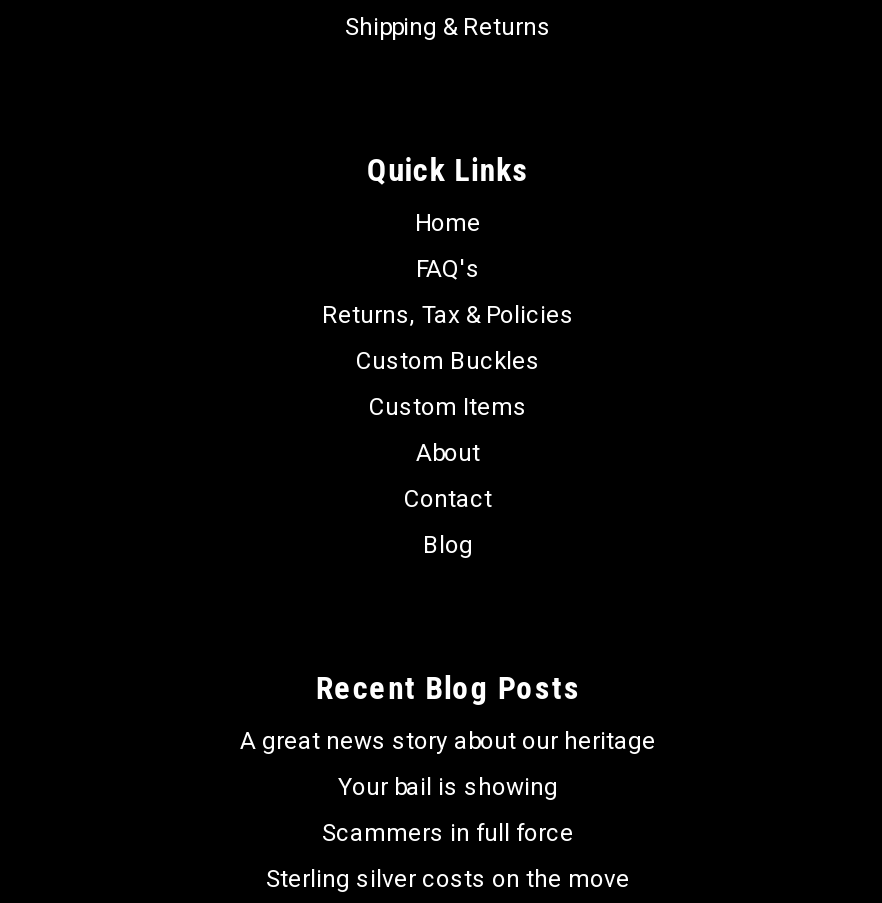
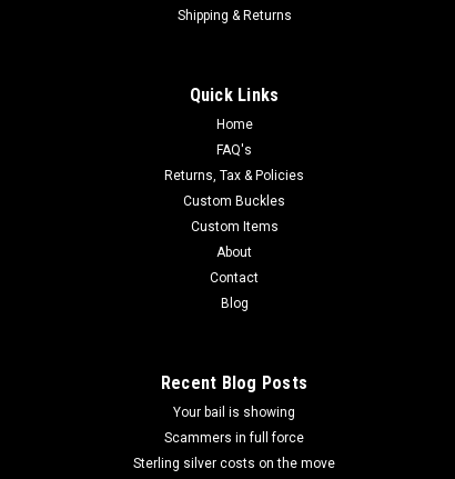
- A great news story about our heritage
